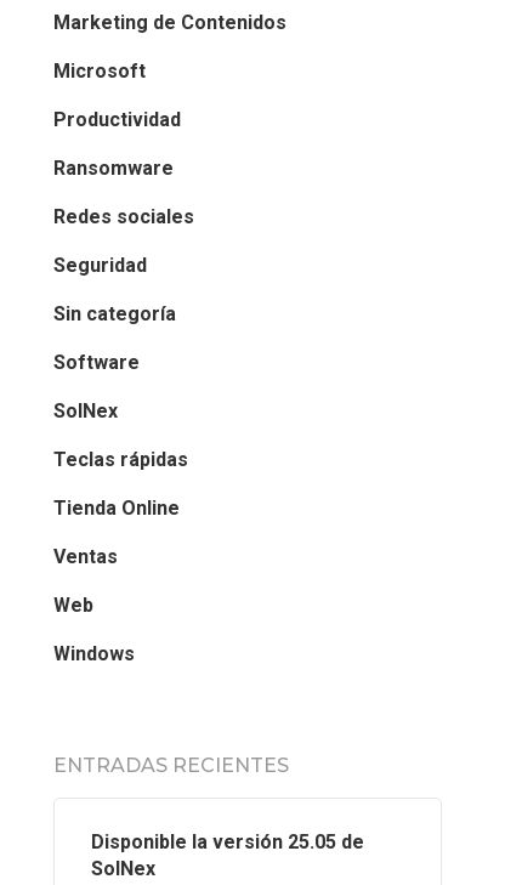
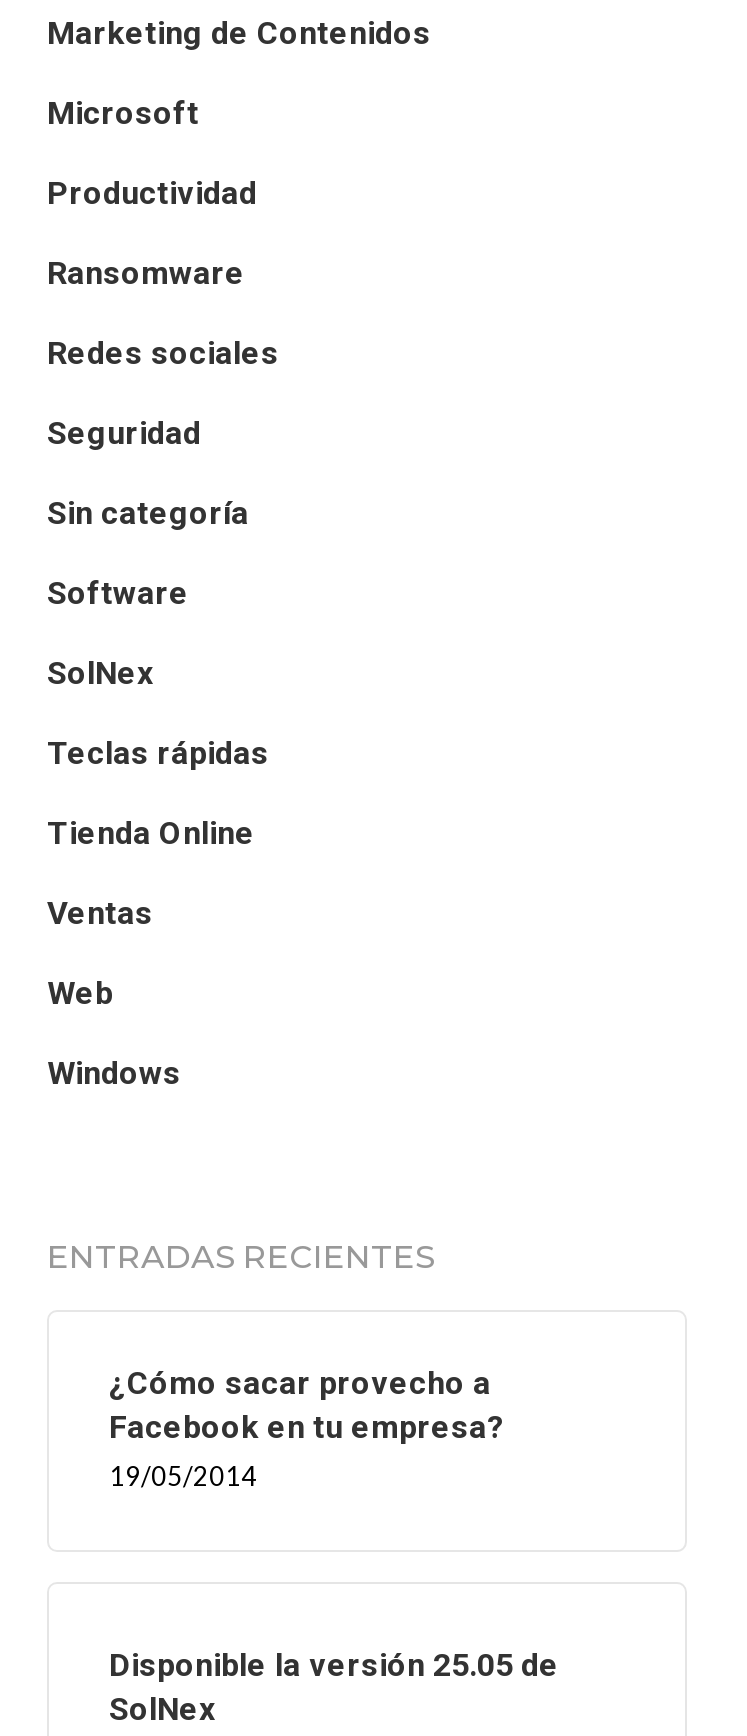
+ ¿Cómo sacar provecho a
+ Facebook en tu empresa?
+ 19/05/2014
